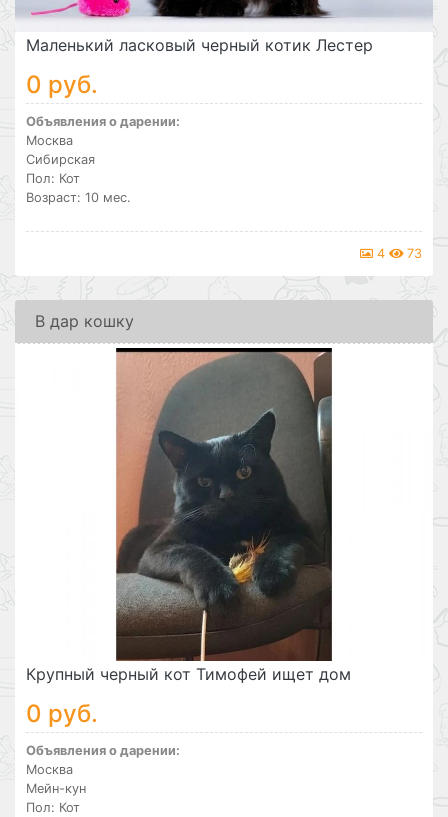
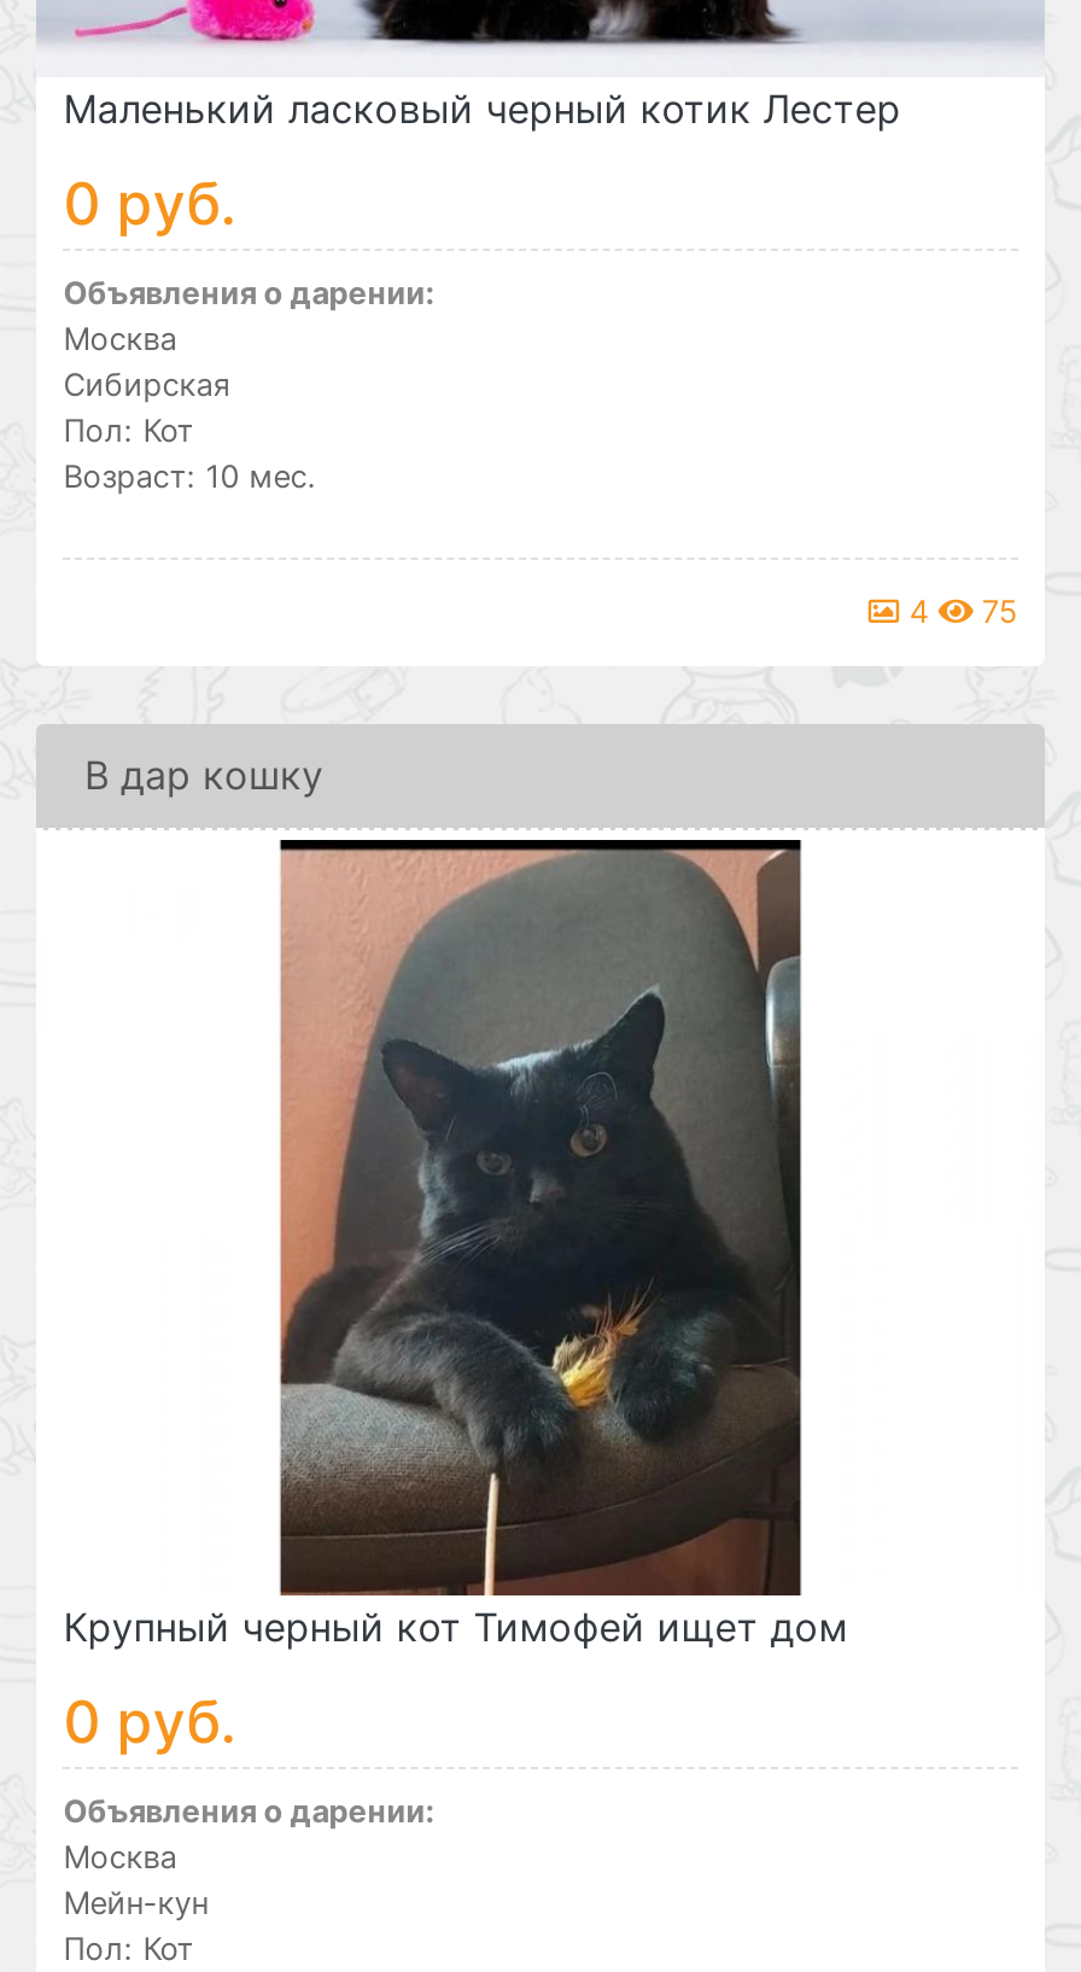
- 4 73
+ 4 75
